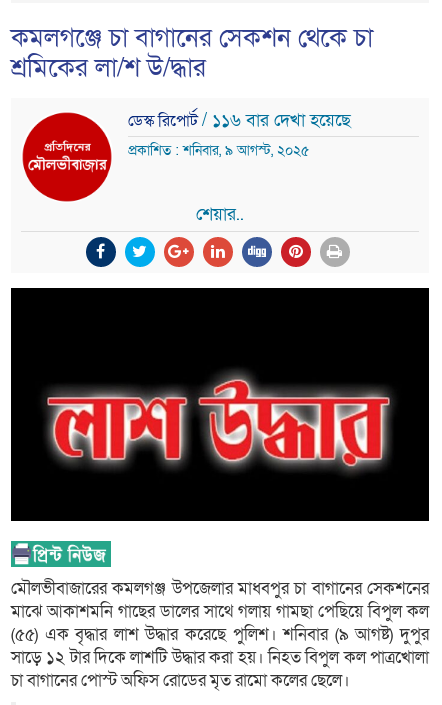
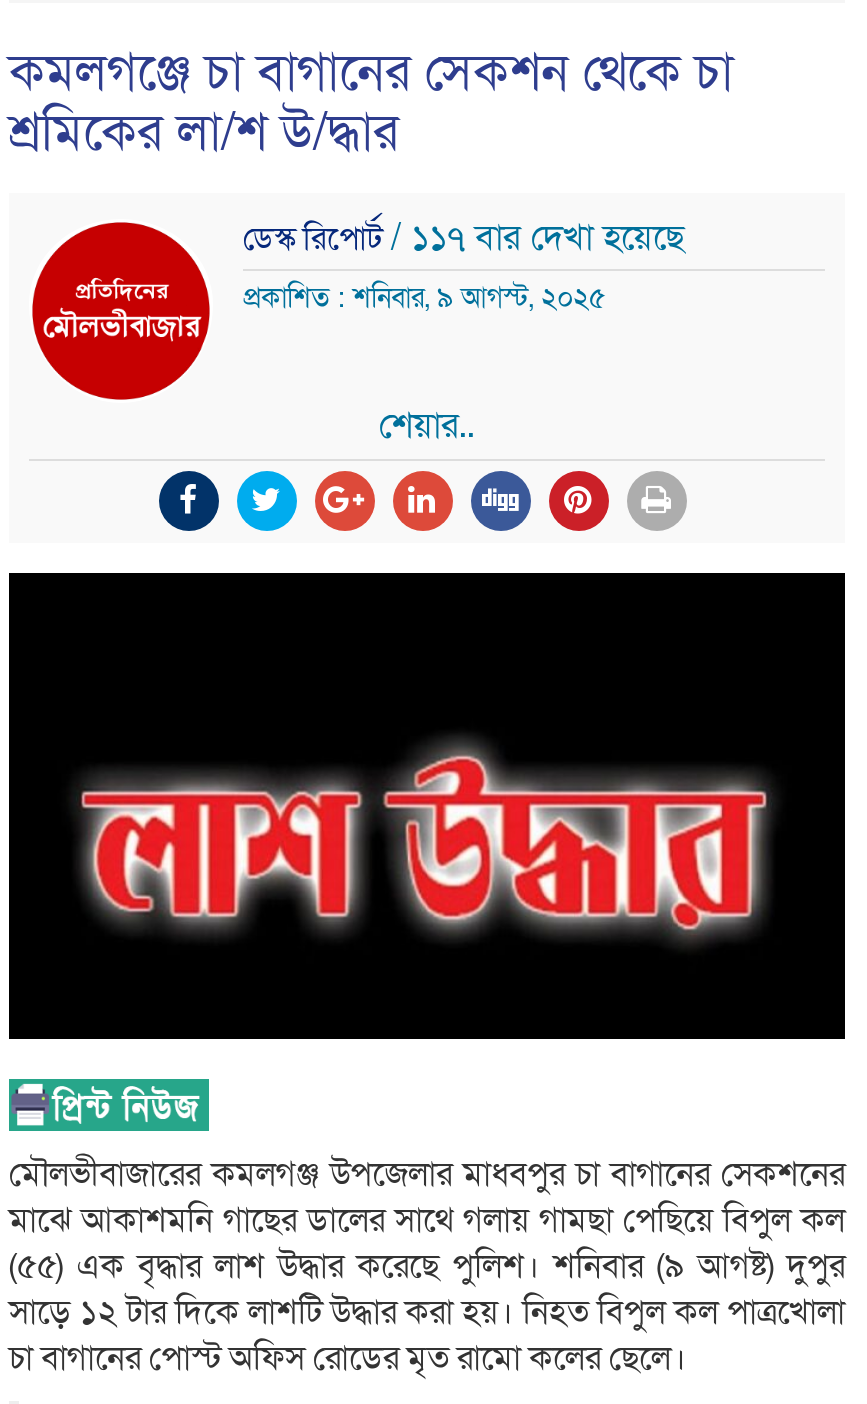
- ডেস্ক রিপোর্ট / ১১৬ বার দেখা হয়েছে
+ ডেস্ক রিপোর্ট / ১১৭ বার দেখা হয়েছে
